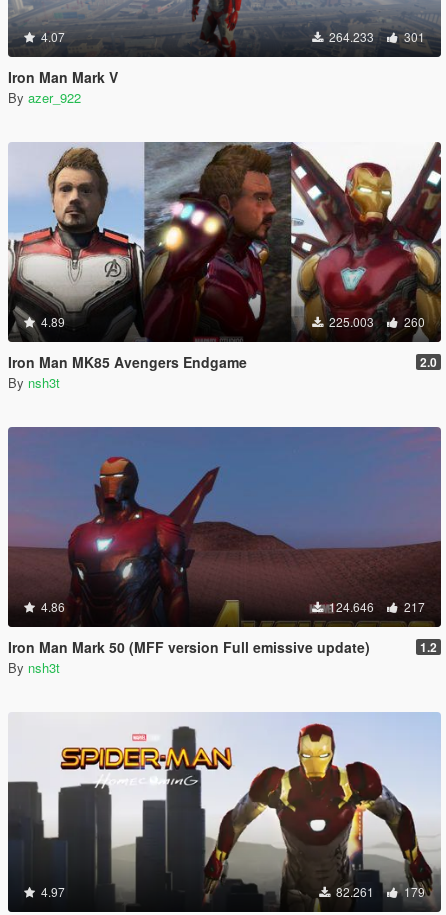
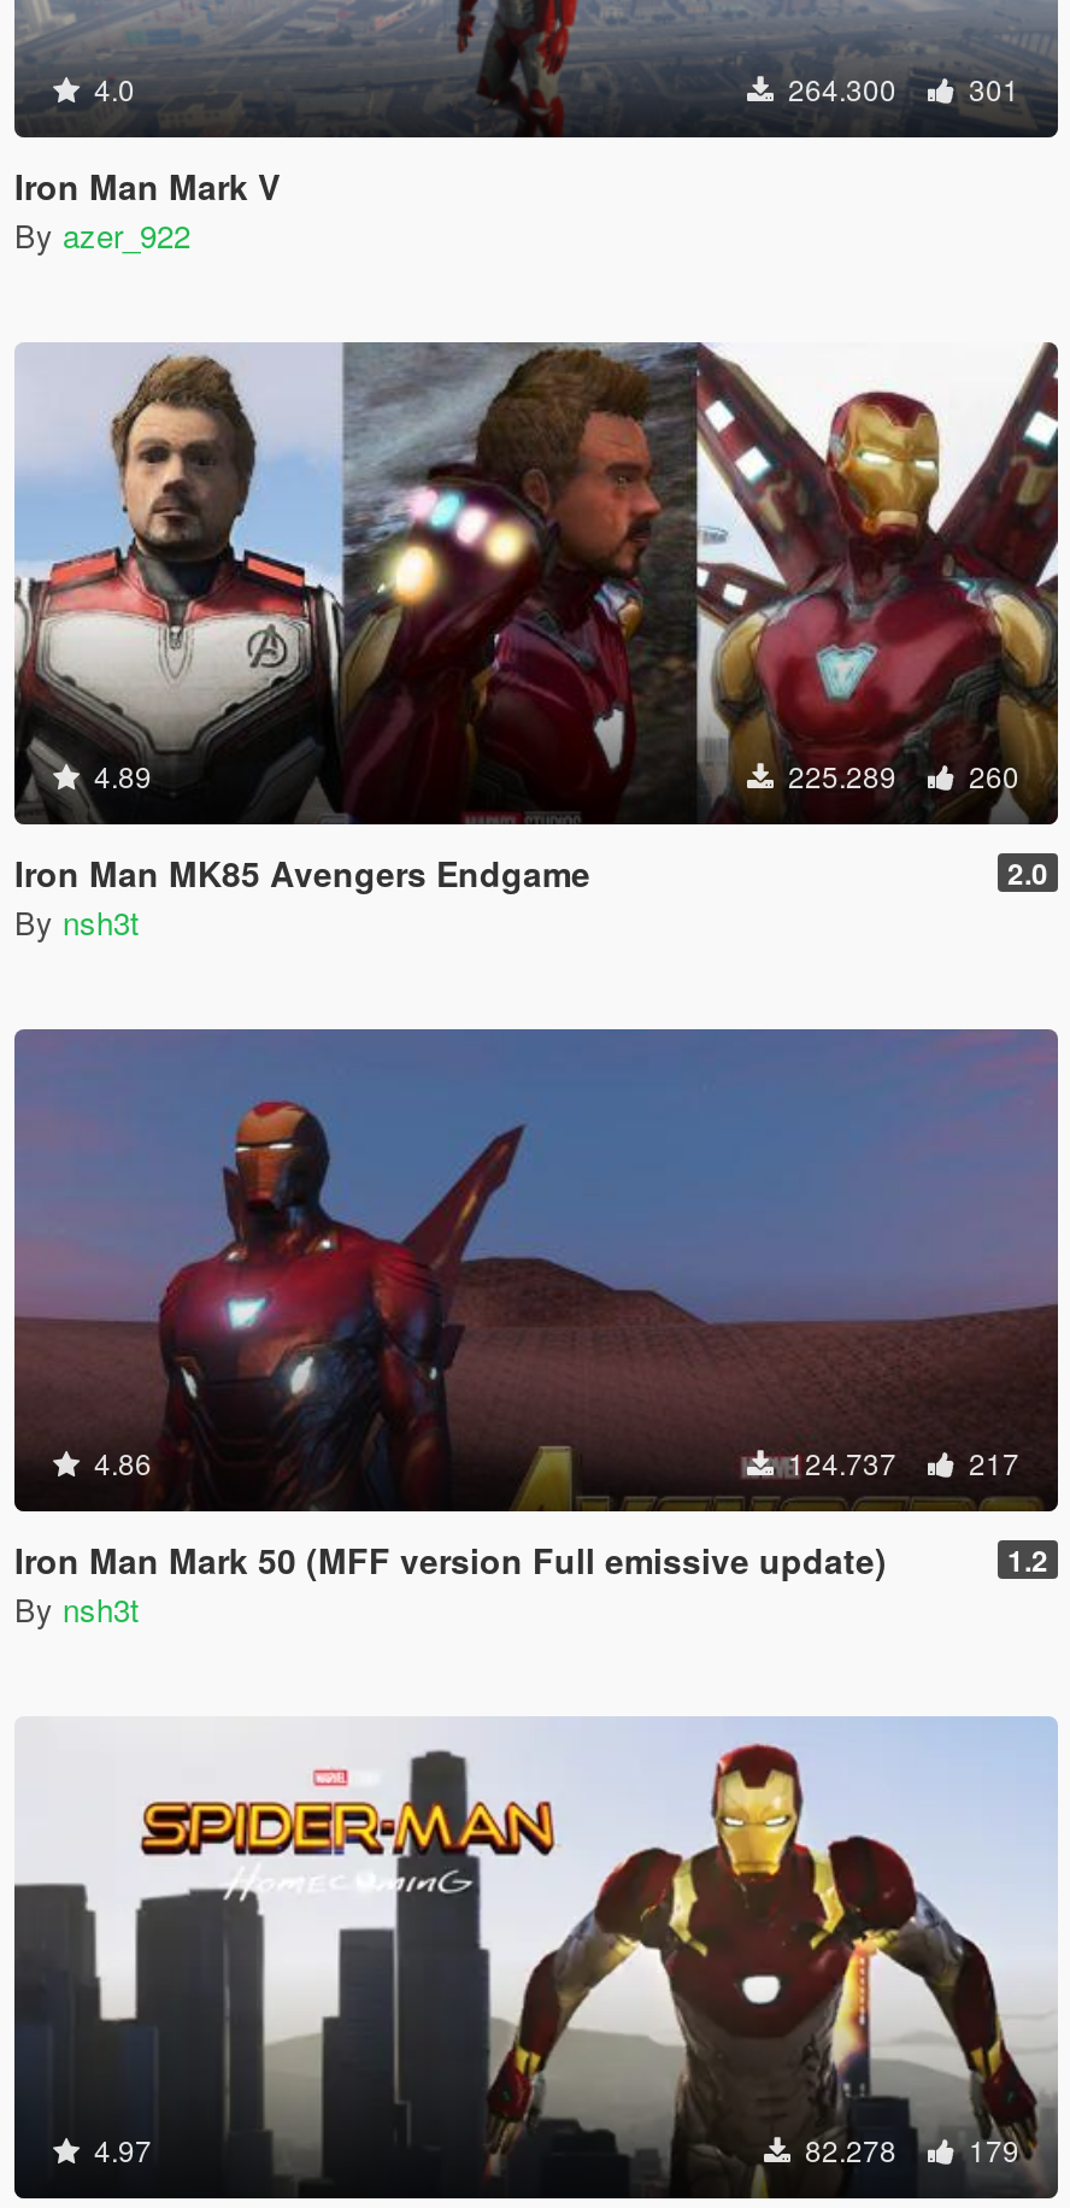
- 4.07
+ 4.0

- 264.233 301
+ 264.300 301

- 225.003 260
+ 225.289 260

- 124.646
+ 124.737

- 82.261 179
+ 82.278 179
